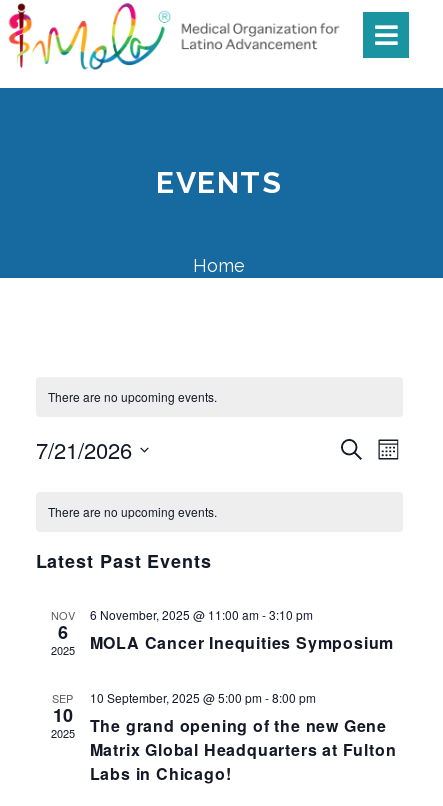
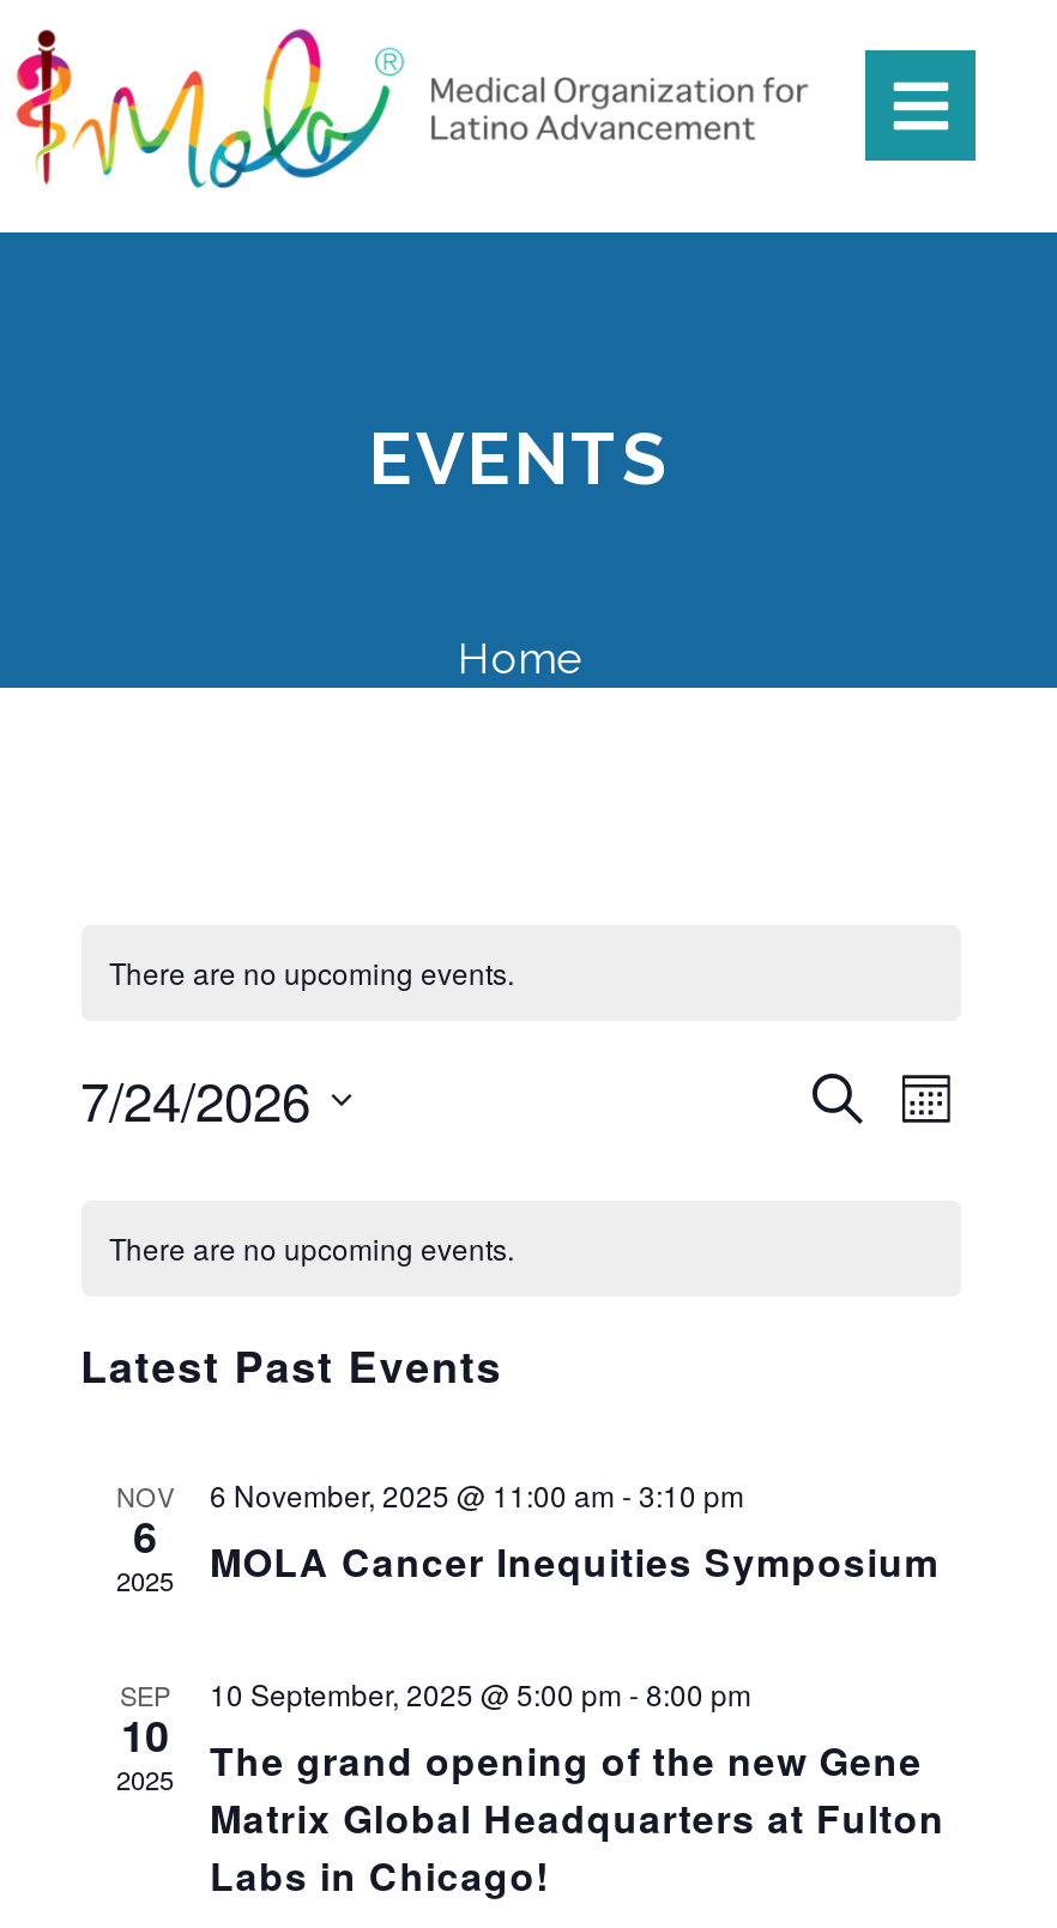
- 7/21/2026
+ 7/24/2026
